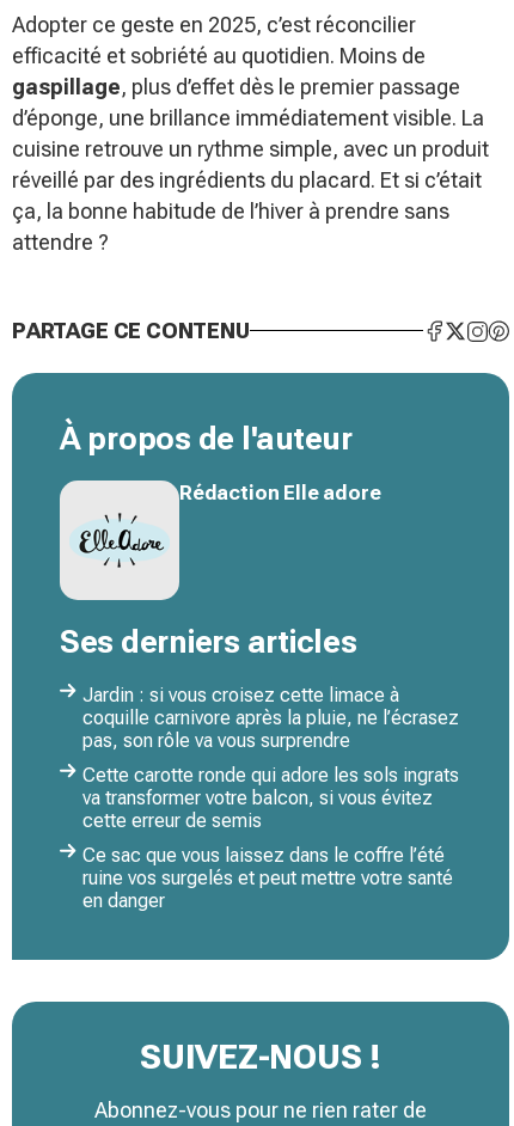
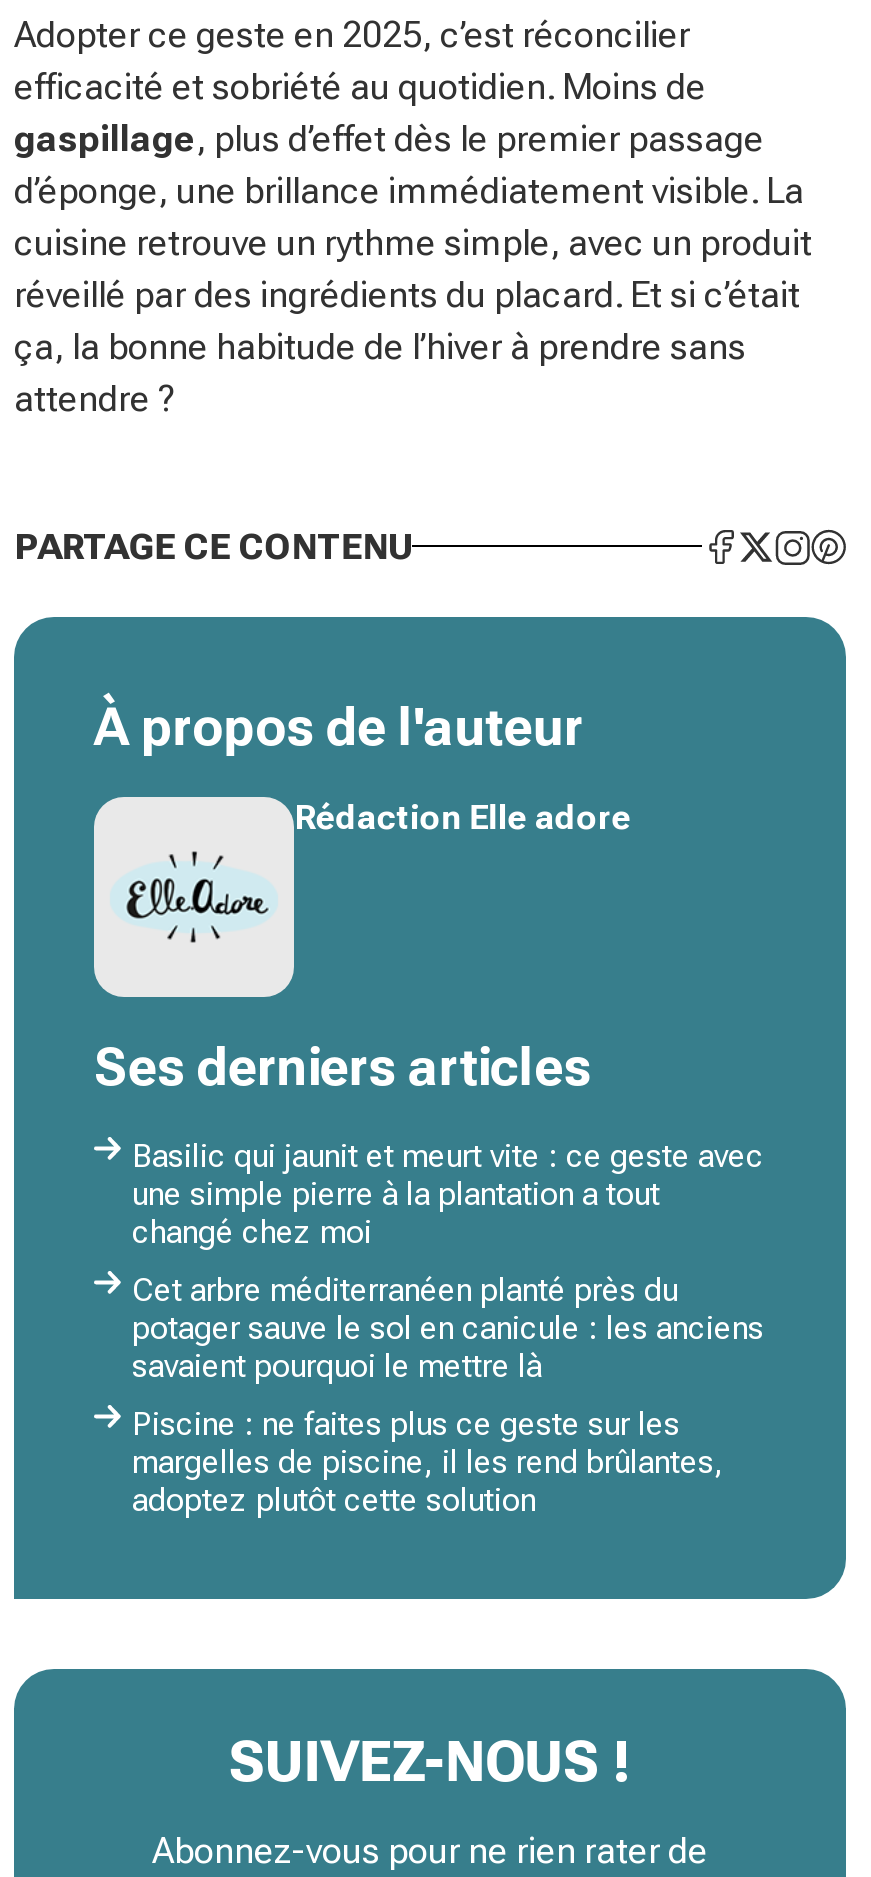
- Jardin : si vous croisez cette limace à
- coquille carnivore après la pluie, ne l’écrasez
- pas, son rôle va vous surprendre
+ Basilic qui jaunit et meurt vite : ce geste avec
+ une simple pierre à la plantation a tout
+ changé chez moi

- Cette carotte ronde qui adore les sols ingrats
- va transformer votre balcon, si vous évitez
- cette erreur de semis
+ Cet arbre méditerranéen planté près du
+ potager sauve le sol en canicule : les anciens
+ savaient pourquoi le mettre là

- Ce sac que vous laissez dans le coffre l’été
- ruine vos surgelés et peut mettre votre santé
- en danger
+ Piscine : ne faites plus ce geste sur les
+ margelles de piscine, il les rend brûlantes,
+ adoptez plutôt cette solution
